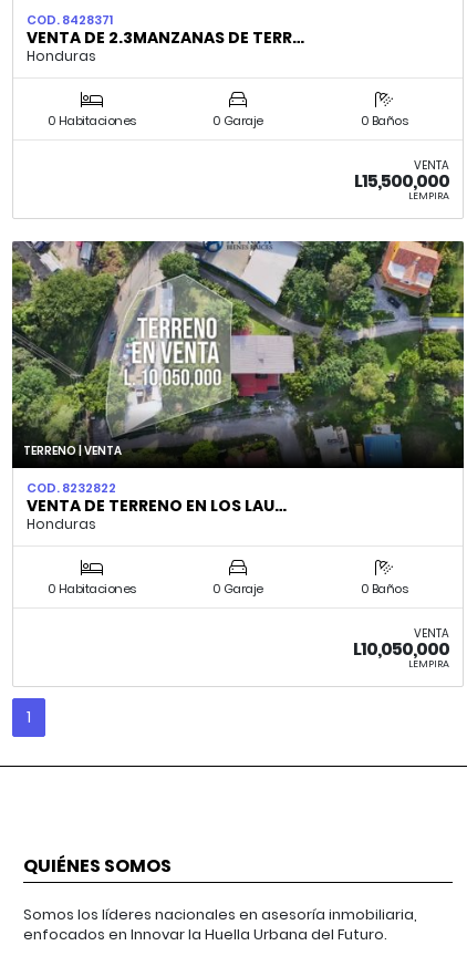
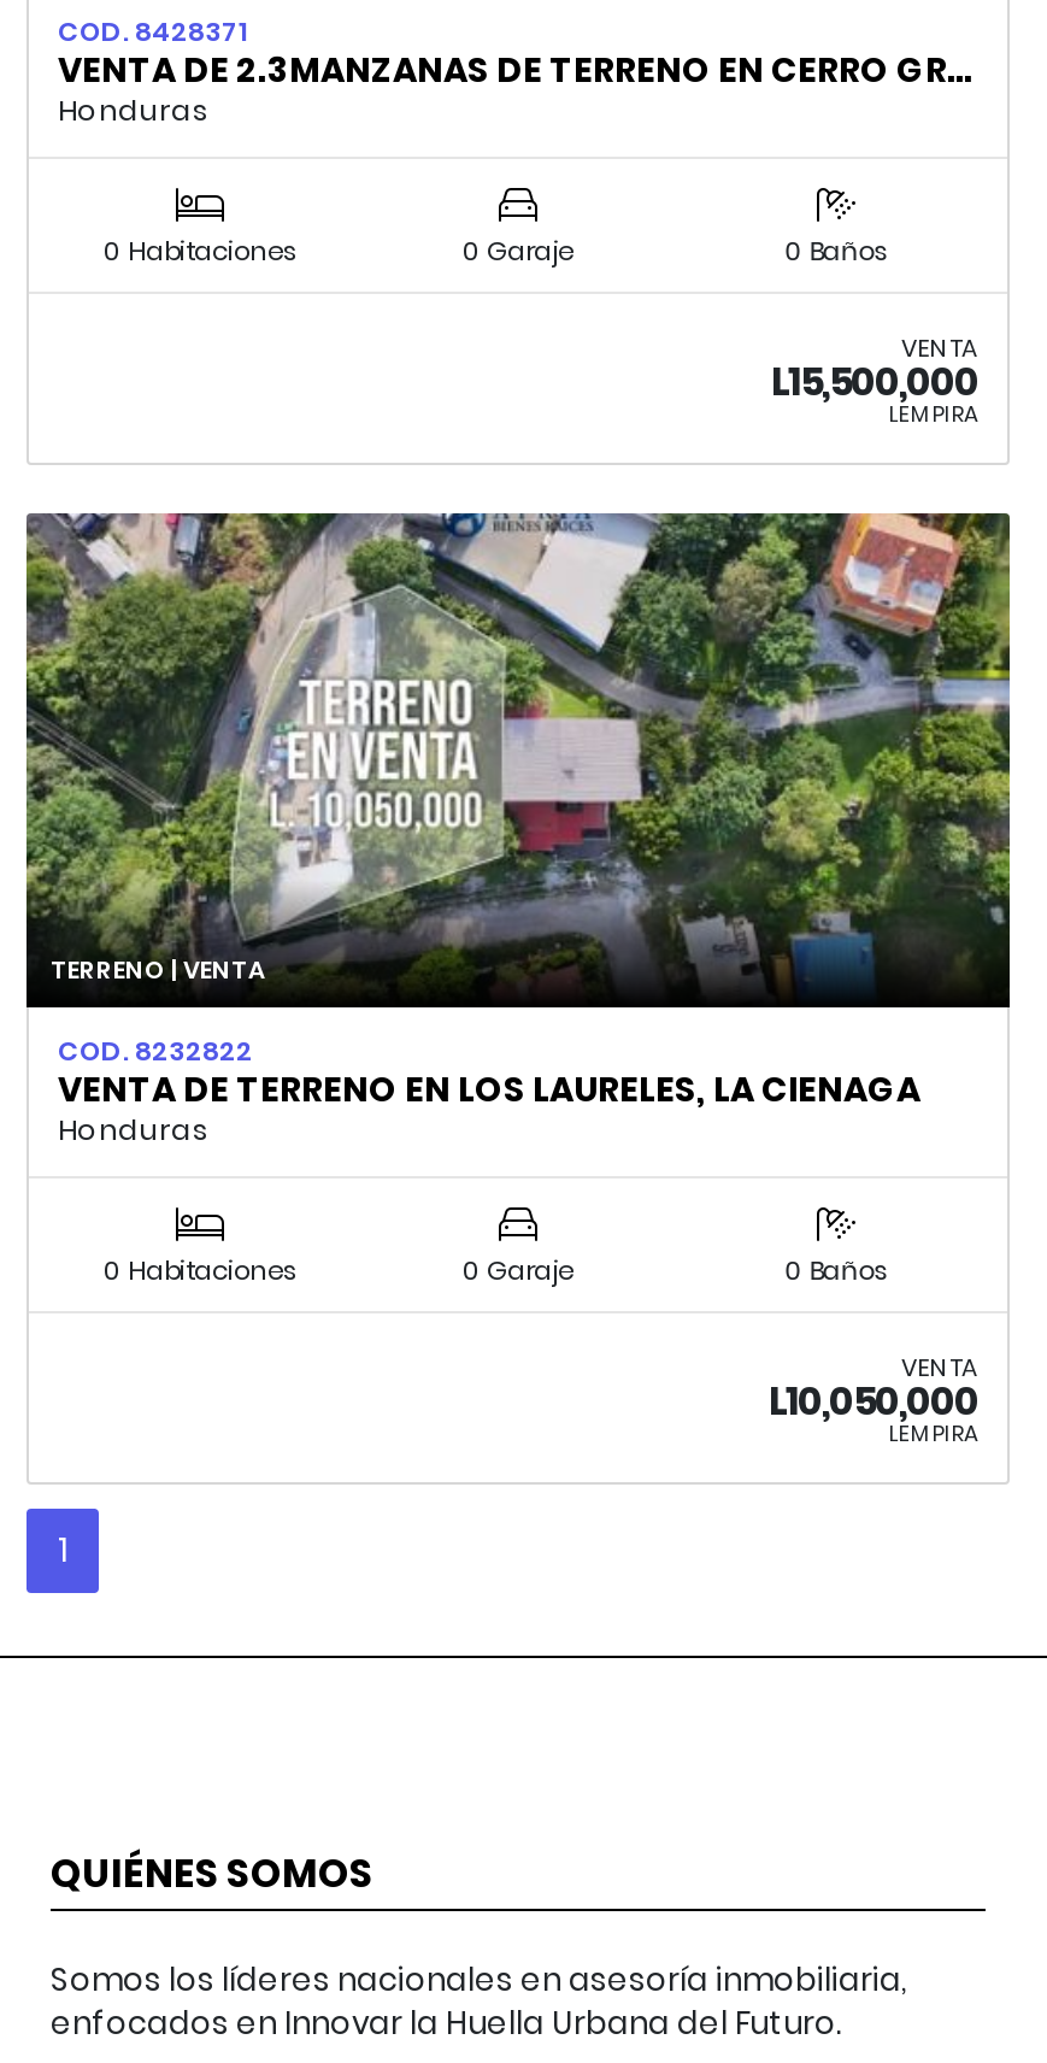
- VENTA DE 2.3MANZANAS DE TERR…
+ VENTA DE 2.3MANZANAS DE TERRENO EN CERRO GR…

- VENTA DE TERRENO EN LOS LAU…
+ VENTA DE TERRENO EN LOS LAURELES, LA CIENAGA
